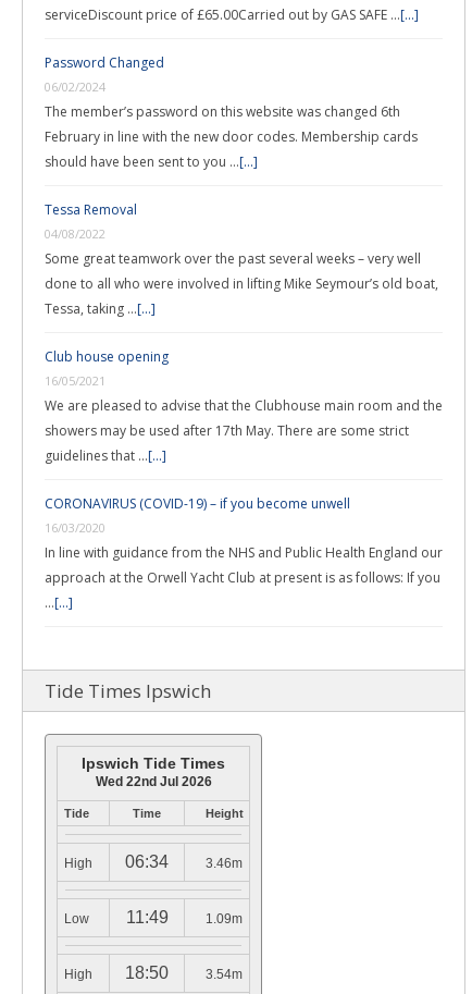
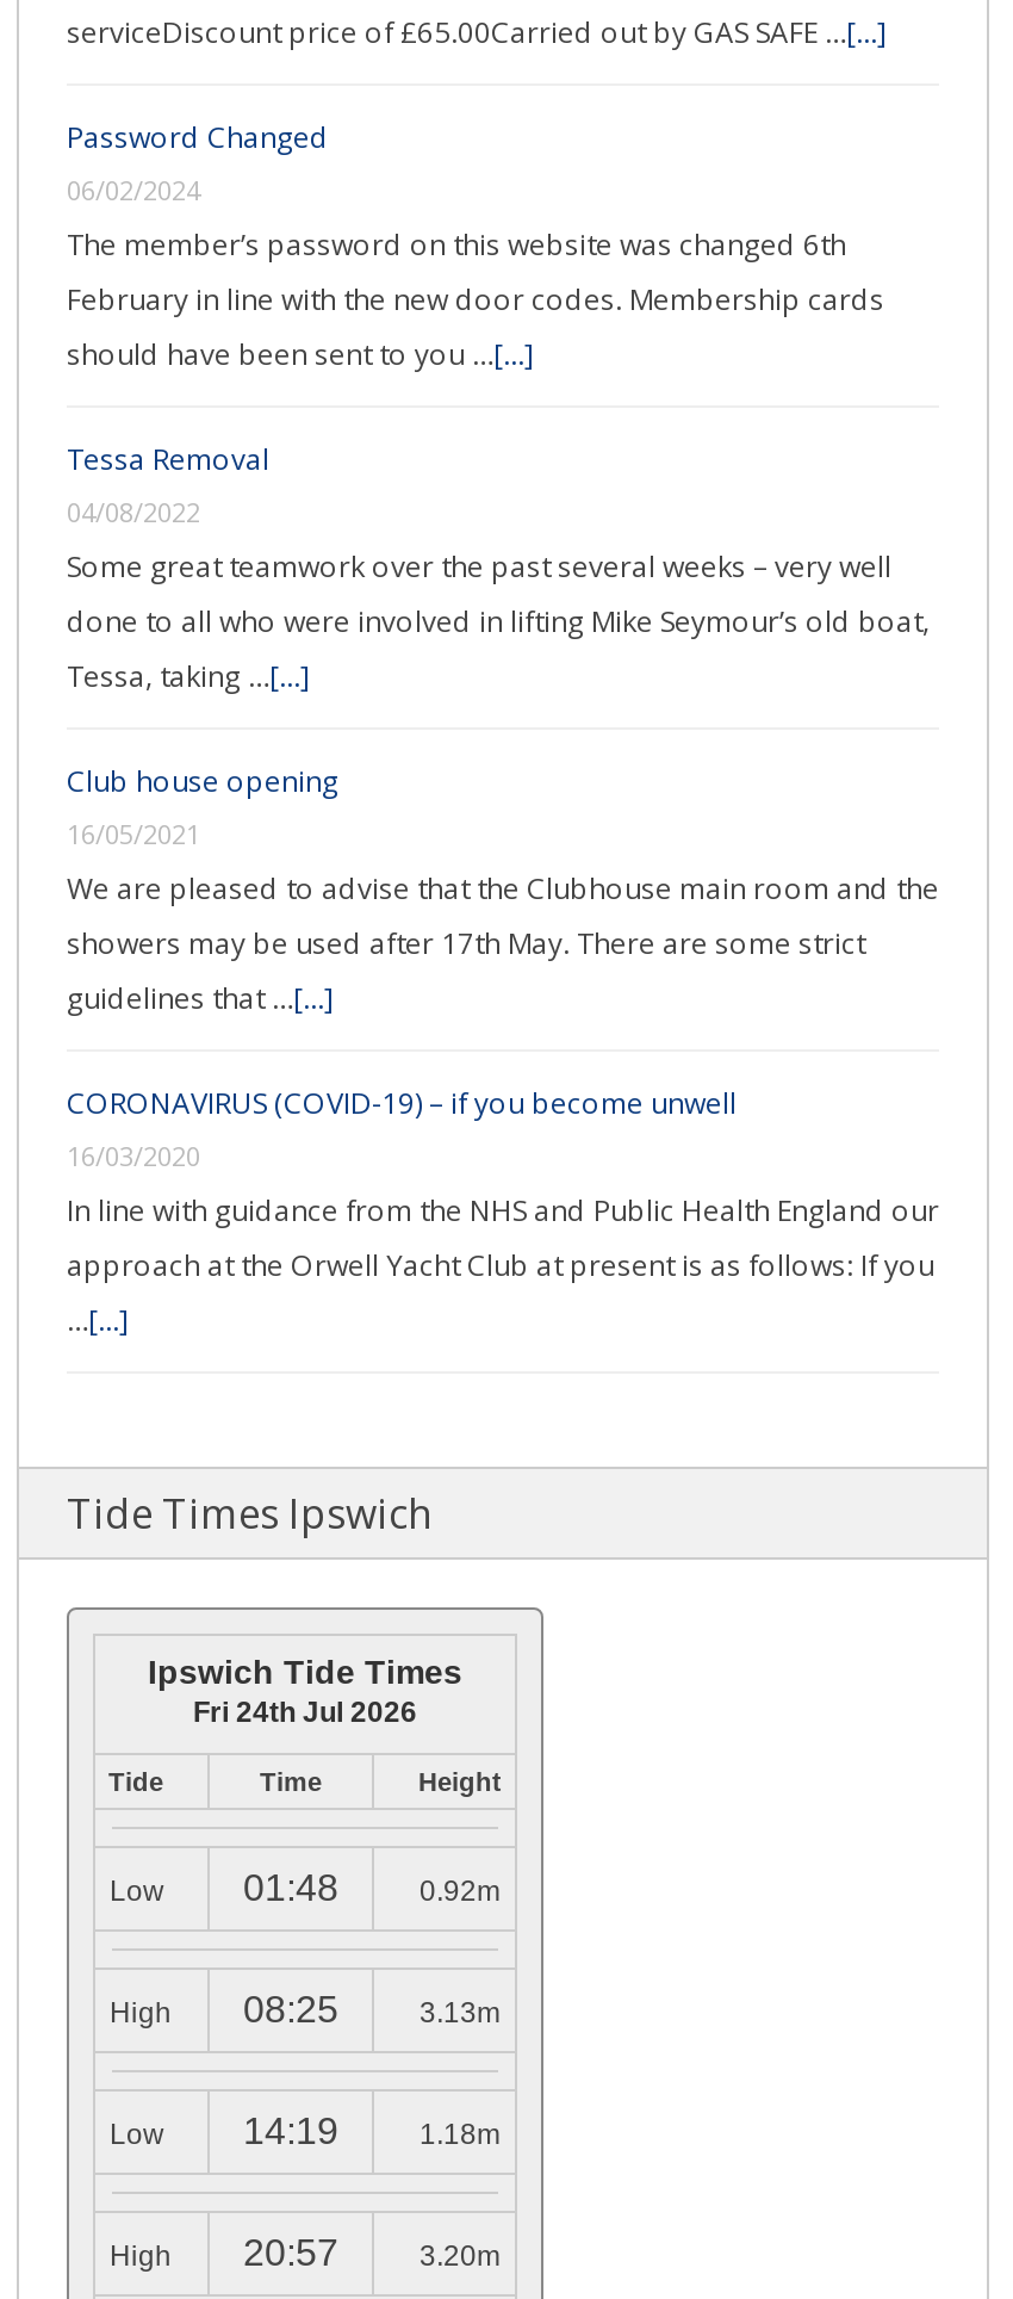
- Wed 22nd Jul 2026
+ Fri 24th Jul 2026

+ Low
+ 01:48
+ 0.92m

- 06:34
- 3.46m
+ 08:25
+ 3.13m

- 11:49
- 1.09m
+ 14:19
+ 1.18m

- 18:50
- 3.54m
+ 20:57
+ 3.20m
